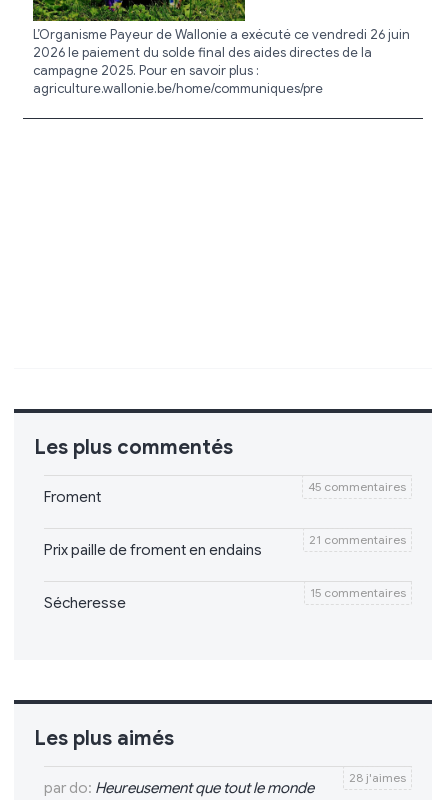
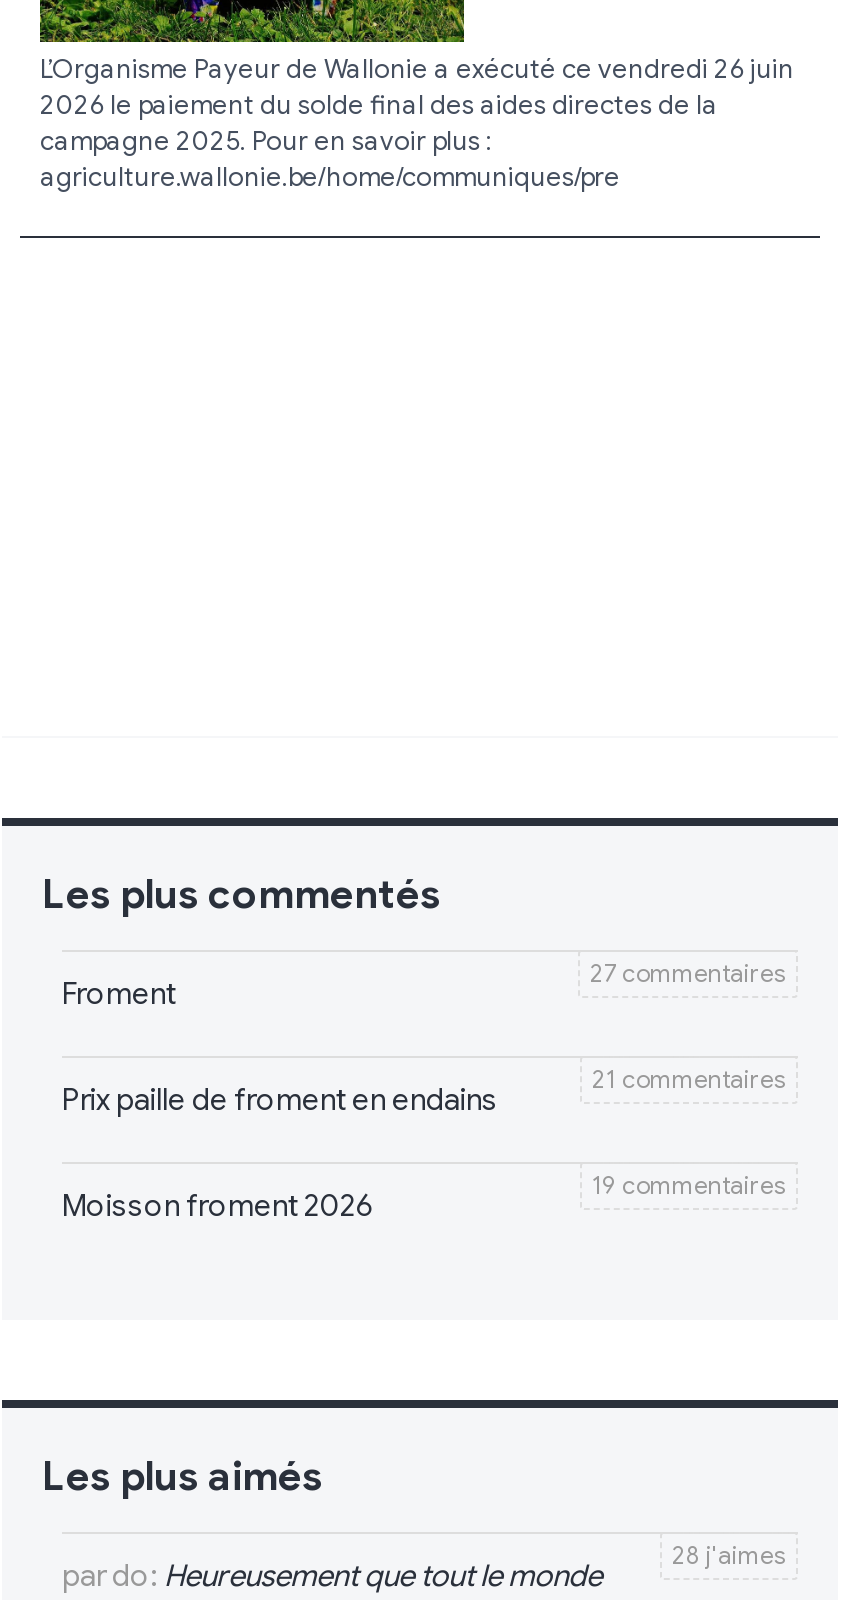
- 45 commentaires
+ 27 commentaires

- 15 commentaires
- Sécheresse
+ 19 commentaires
+ Moisson froment 2026
